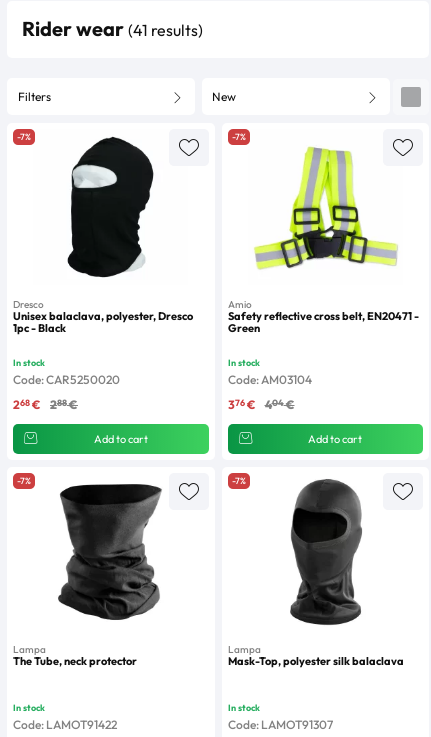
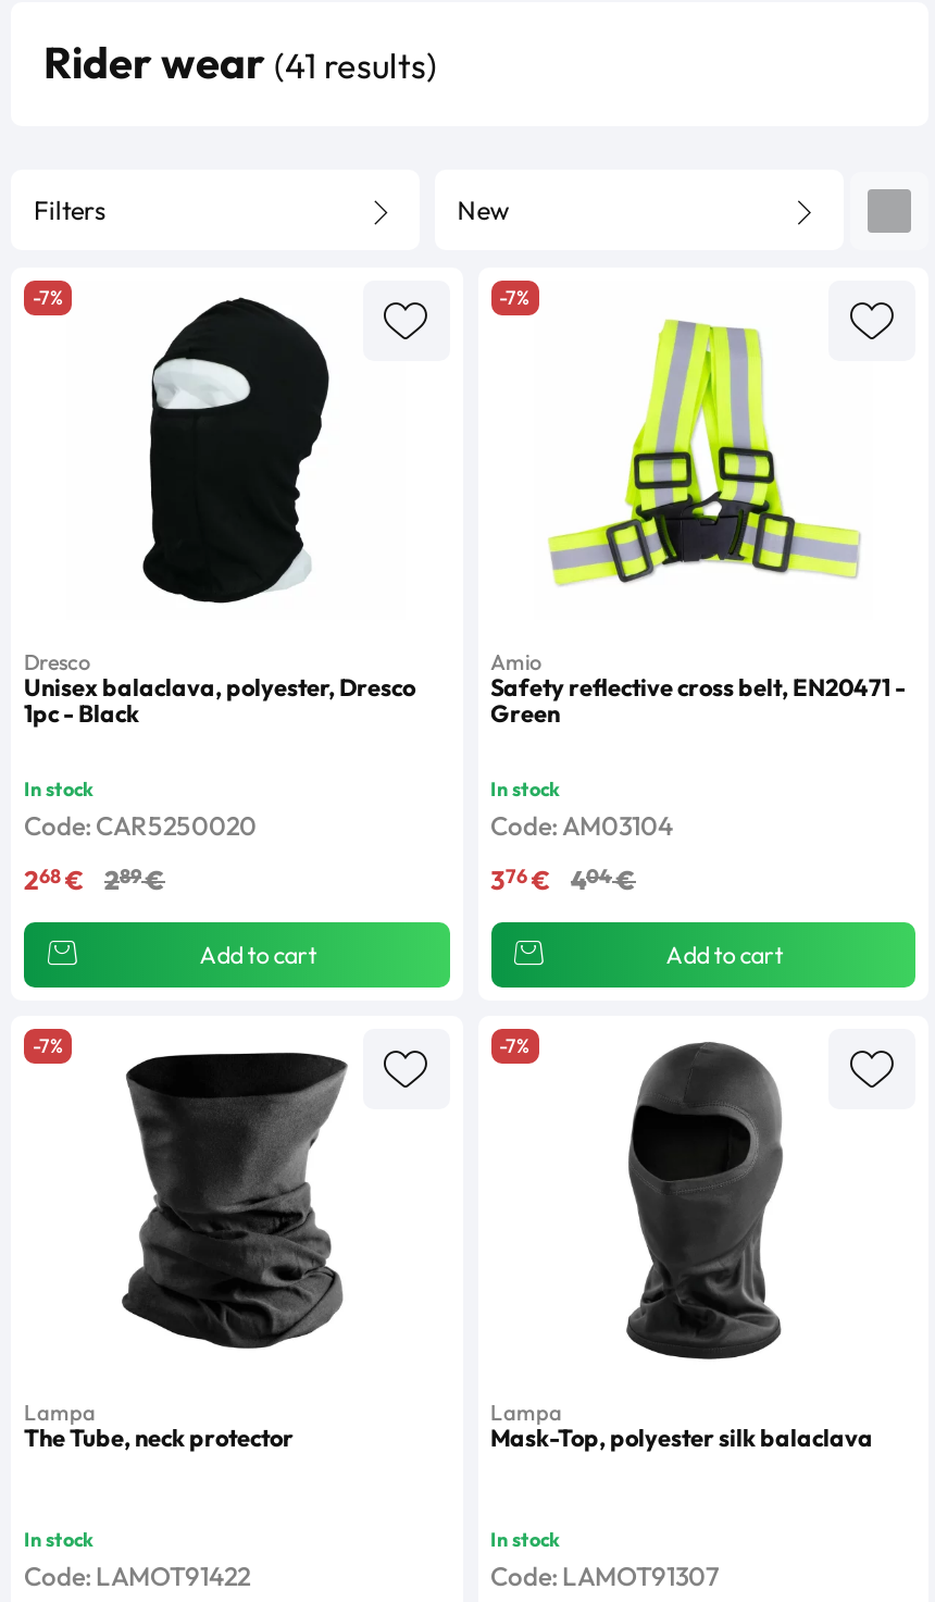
- 268€ 288€
+ 268€ 289€
